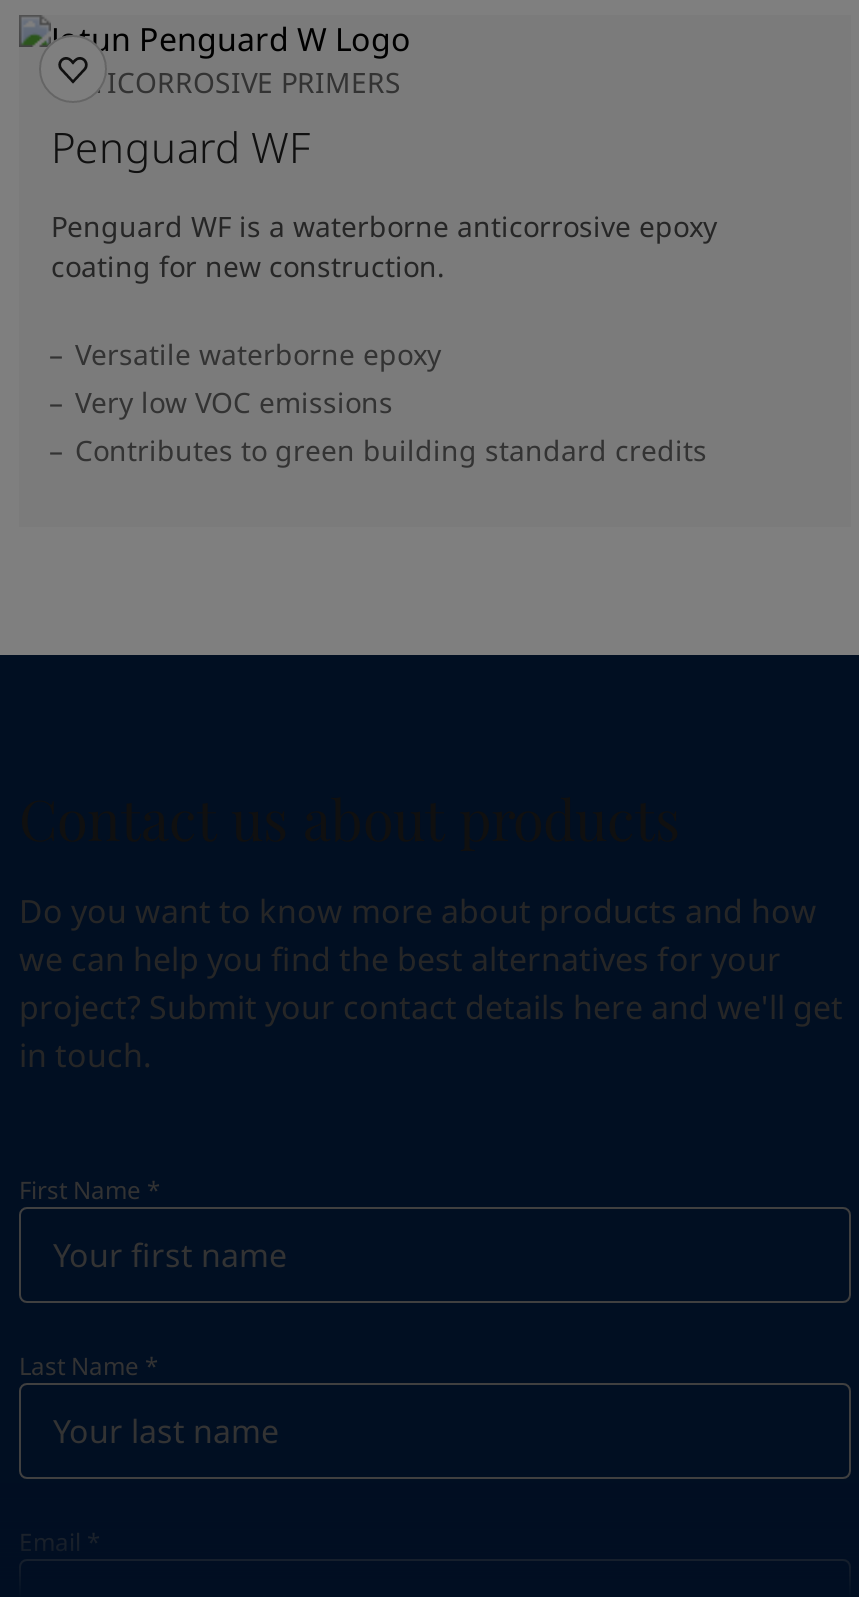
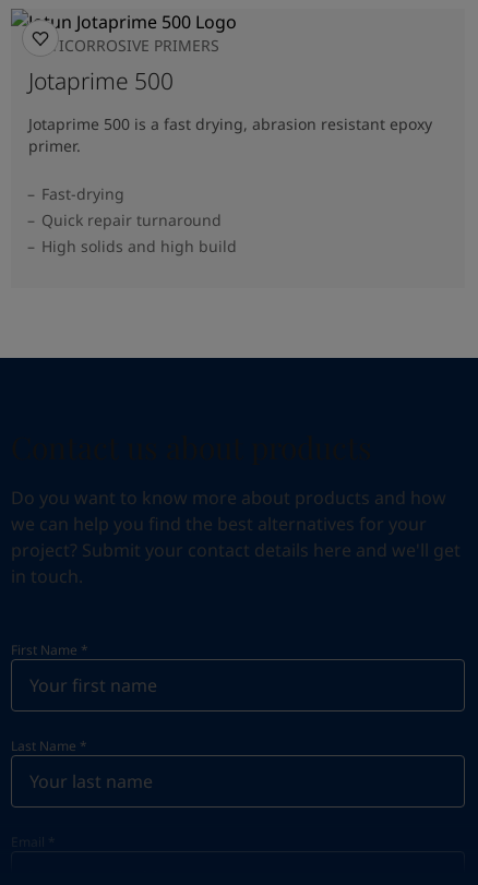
- Penguard WF
+ Jotaprime 500

- Penguard WF is a waterborne anticorrosive epoxy
- coating for new construction.
+ Jotaprime 500 is a fast drying, abrasion resistant epoxy
+ primer.

- Versatile waterborne epoxy
- Very low VOC emissions
- Contributes to green building standard credits
+ Fast-drying
+ Quick repair turnaround
+ High solids and high build
